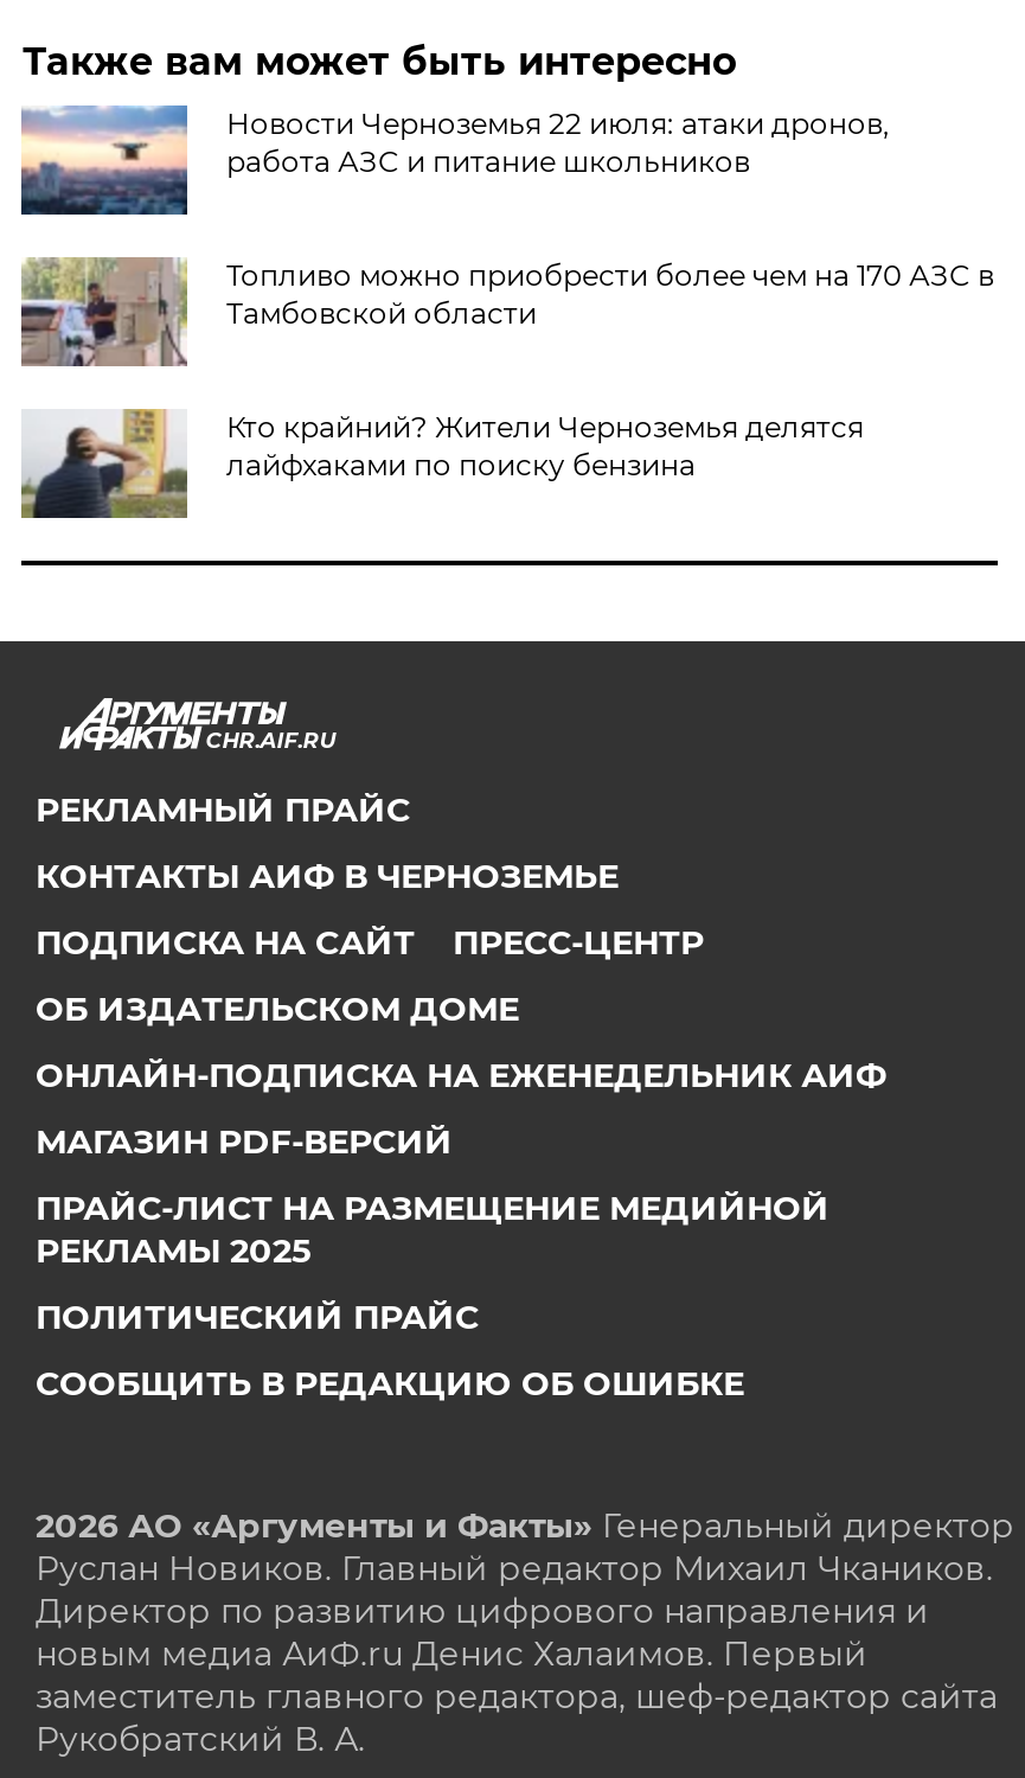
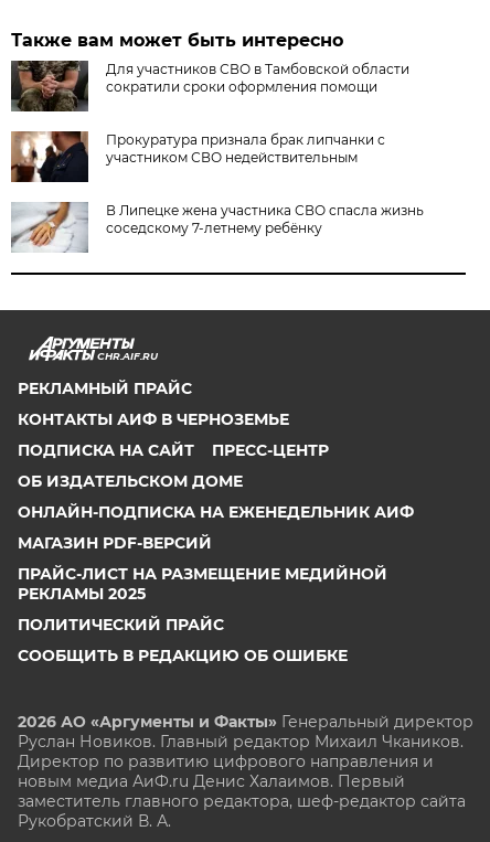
- [image]
- Новости Черноземья 22 июля: атаки дронов,
- работа АЗС и питание школьников
+ [image]
+ Для участников СВО в Тамбовской области
+ сократили сроки оформления помощи

- [image]
- Топливо можно приобрести более чем на 170 АЗС в
- Тамбовской области
+ [image]
+ Прокуратура признала брак липчанки с
+ участником СВО недействительным

- [image]
- Кто крайний? Жители Черноземья делятся
- лайфхаками по поиску бензина
+ [image]
+ В Липецке жена участника СВО спасла жизнь
+ соседскому 7-летнему ребёнку
